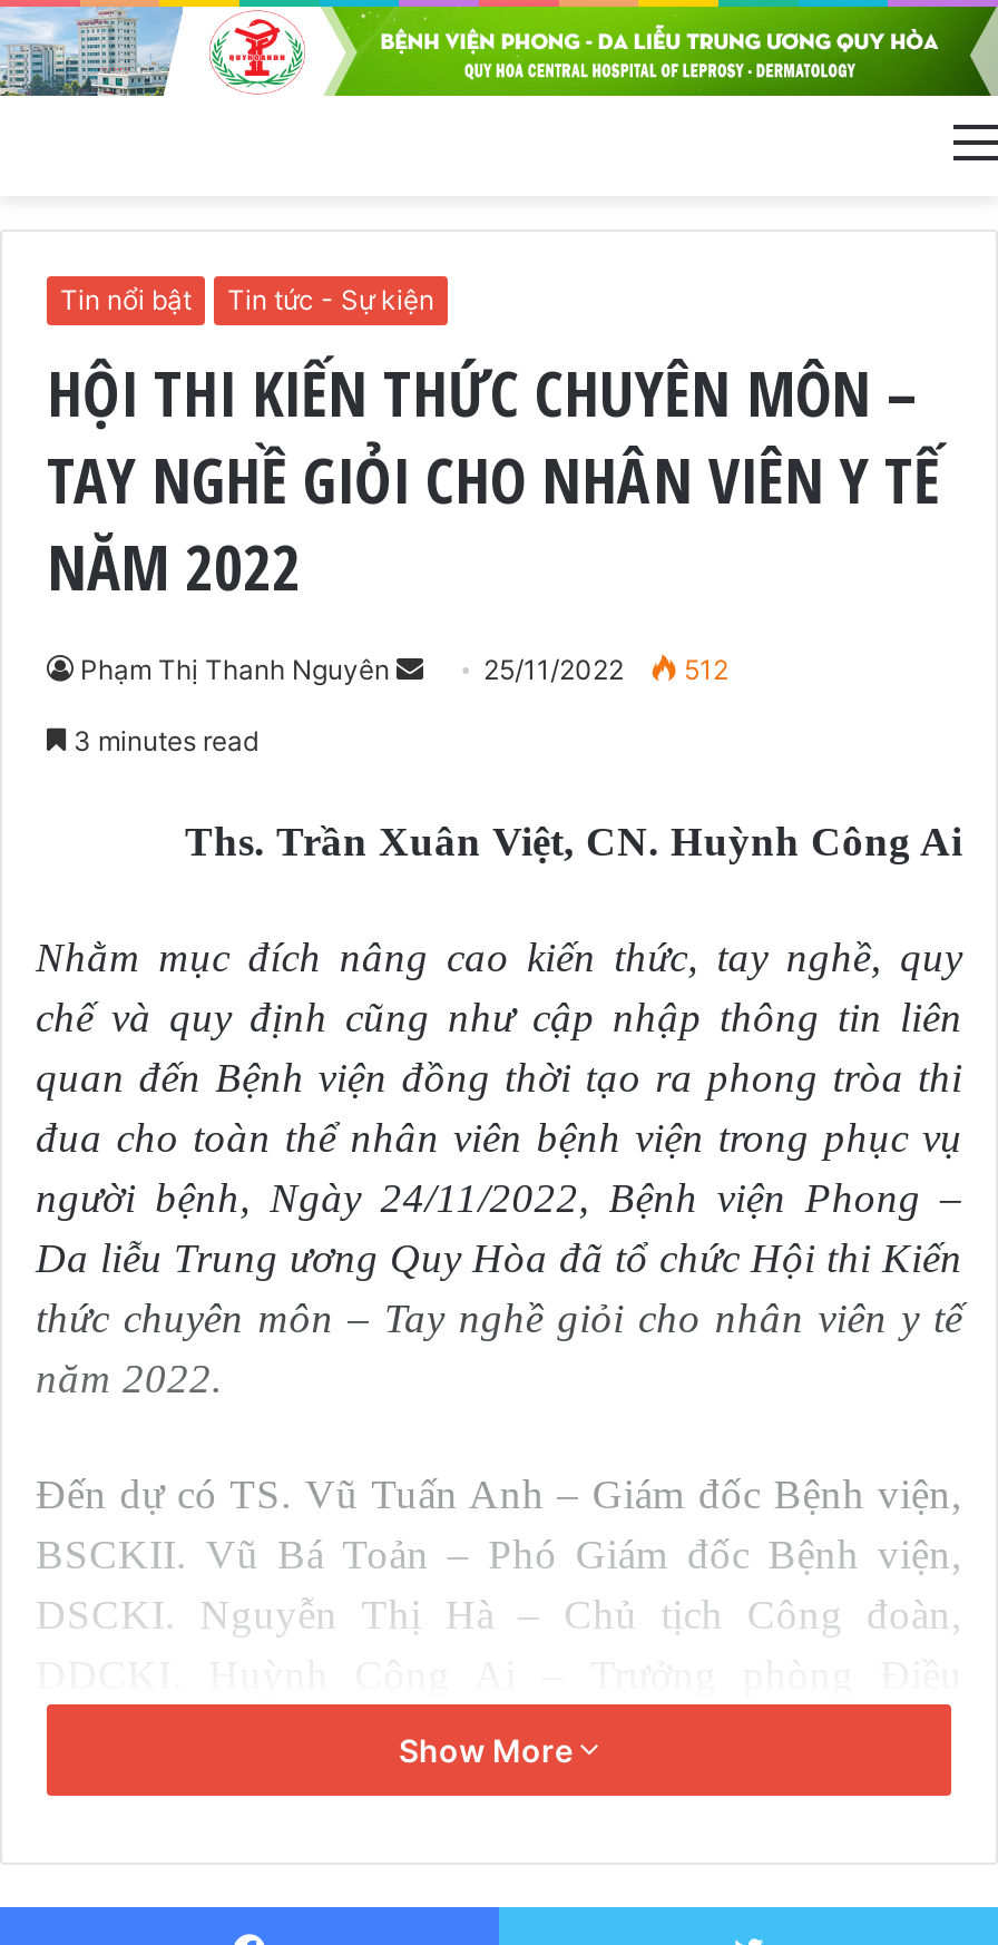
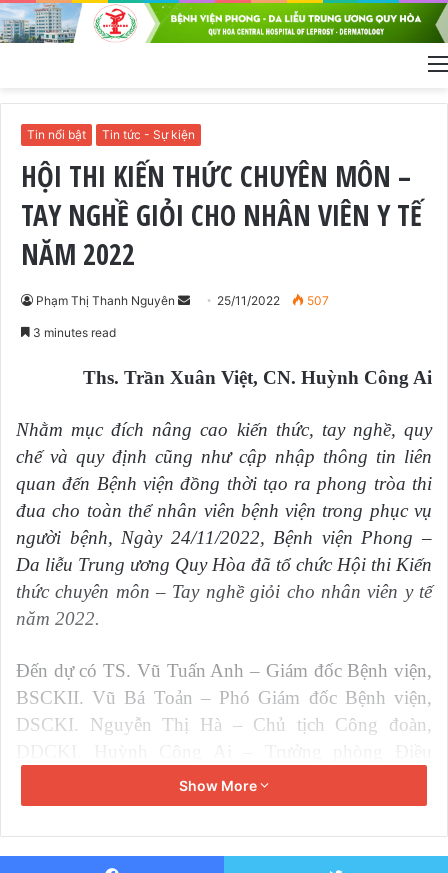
- 512
+ 507
